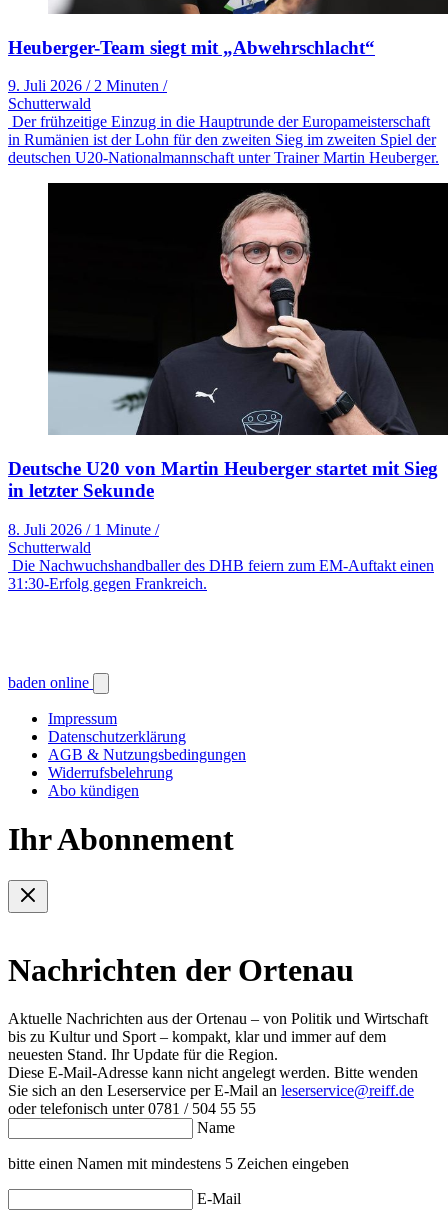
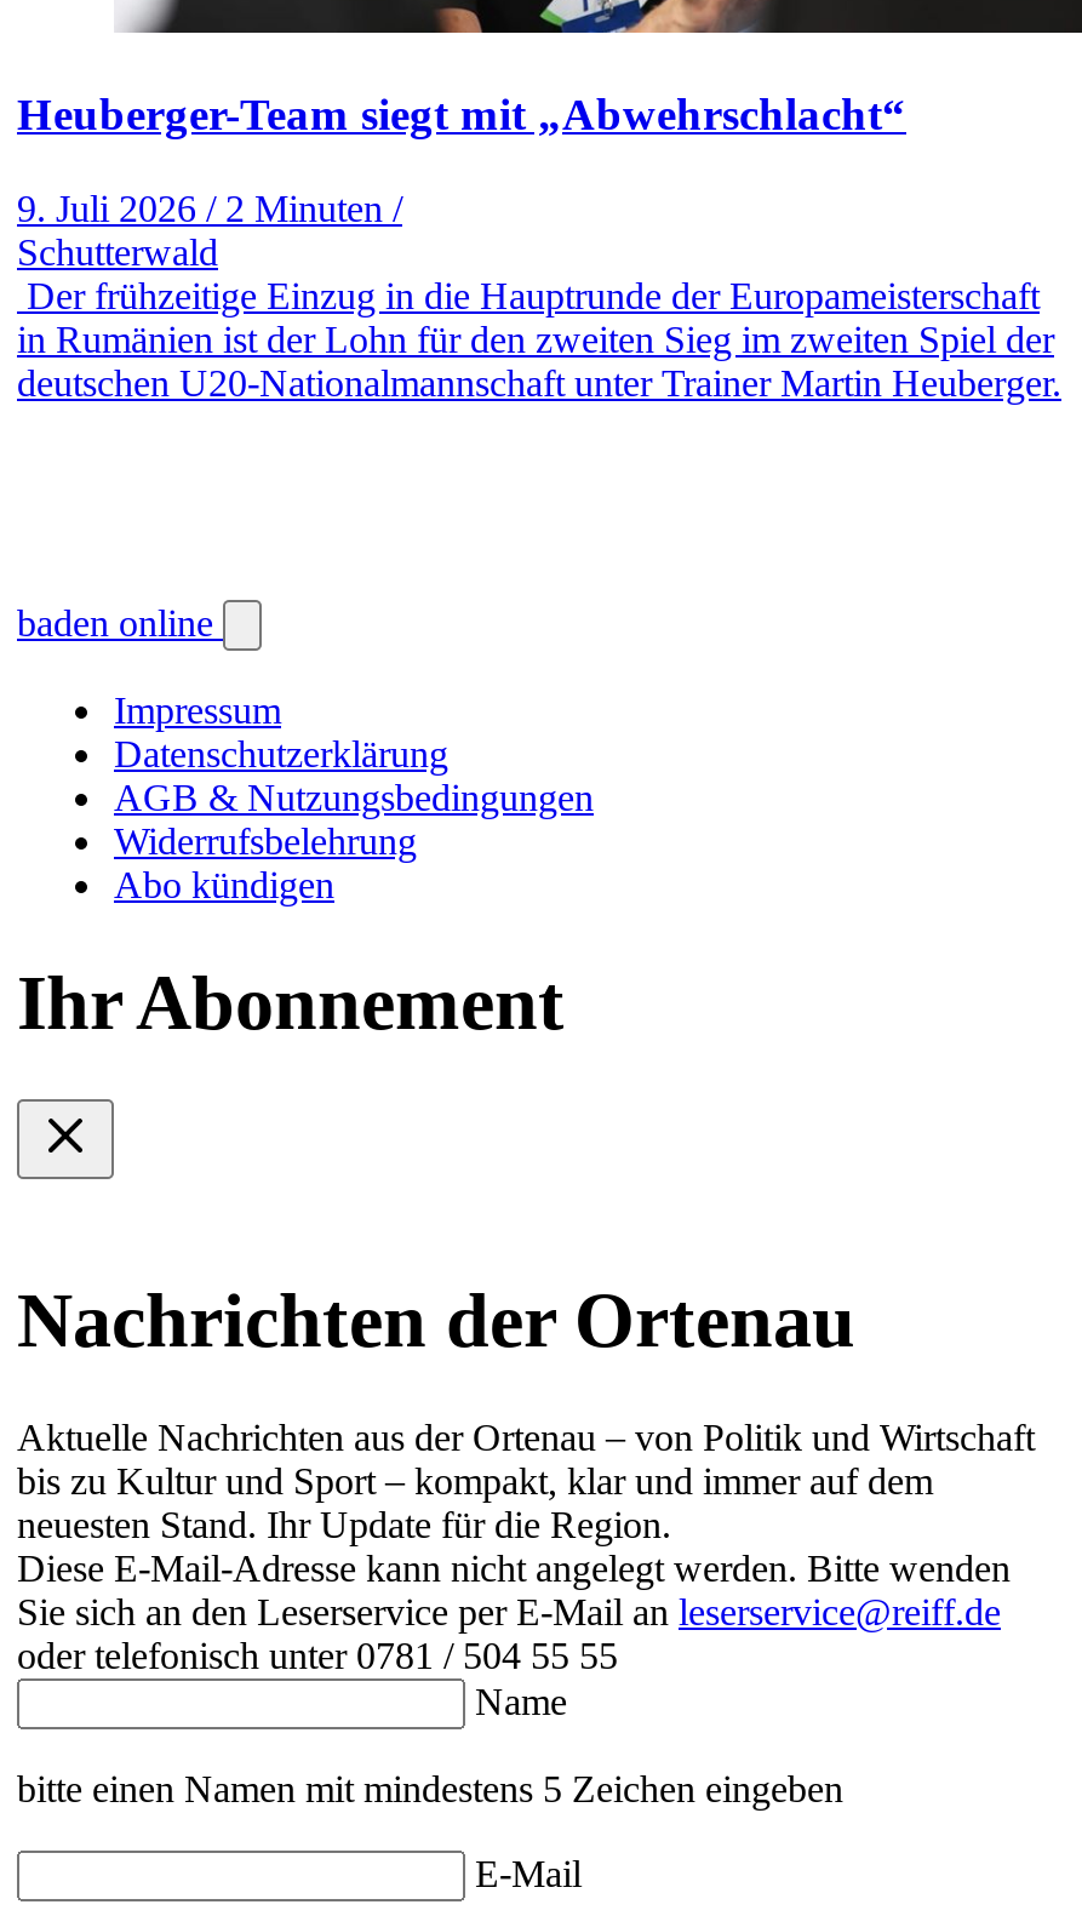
- [image]
- Deutsche U20 von Martin Heuberger startet mit Sieg
- in letzter Sekunde
- 8. Juli 2026 / 1 Minute /
- Schutterwald
- Die Nachwuchshandballer des DHB feiern zum EM-Auftakt einen
- 31:30-Erfolg gegen Frankreich.
